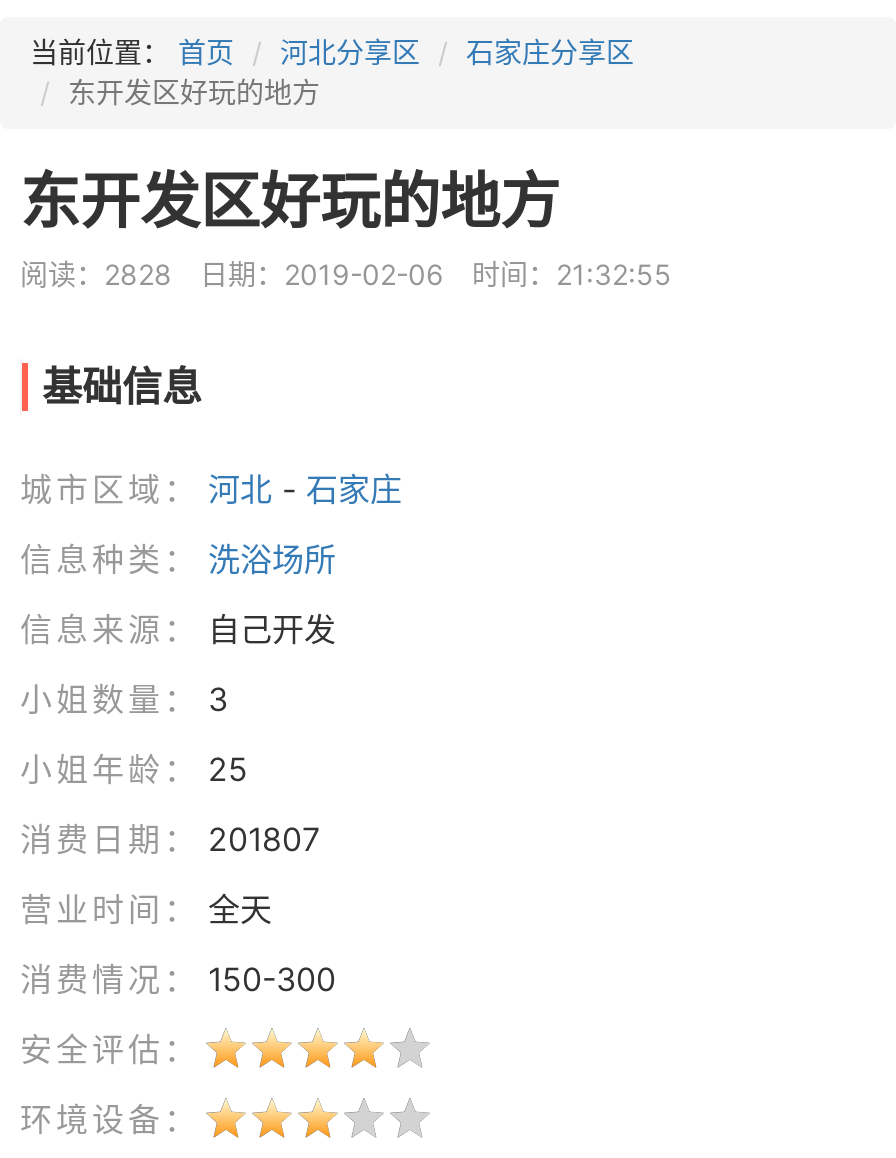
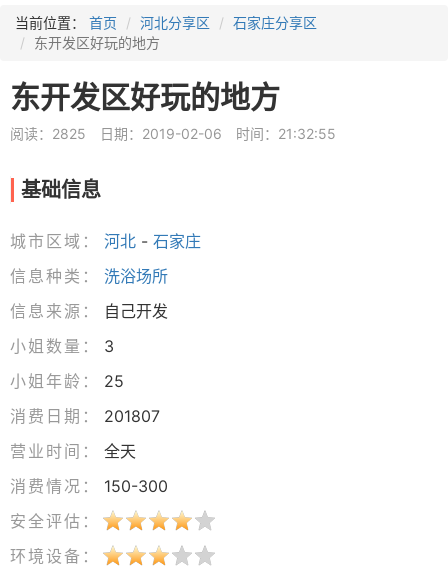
- 阅读：2828 日期：2019-02-06 时间：21:32:55
+ 阅读：2825 日期：2019-02-06 时间：21:32:55
